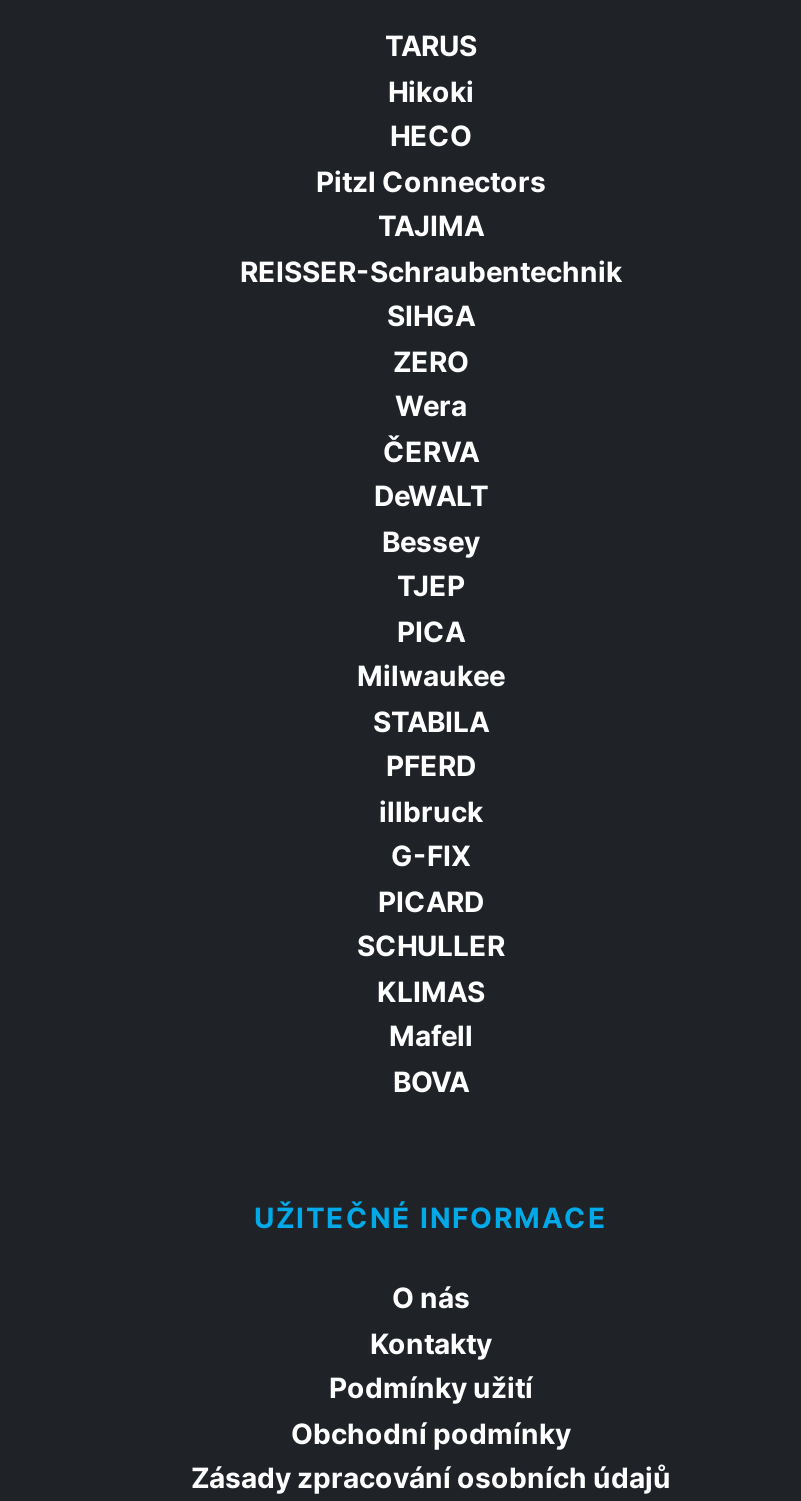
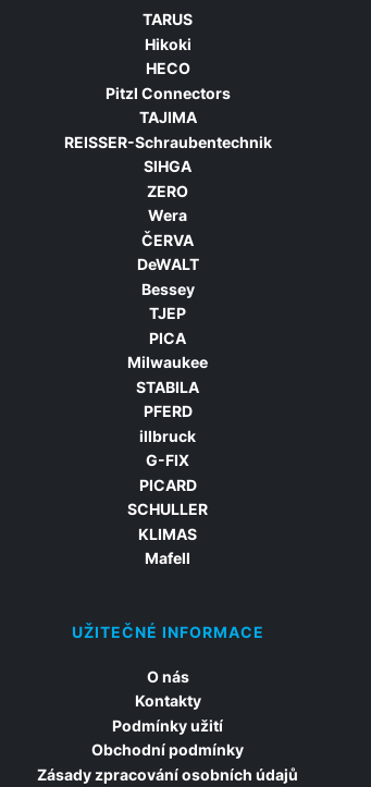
- BOVA
